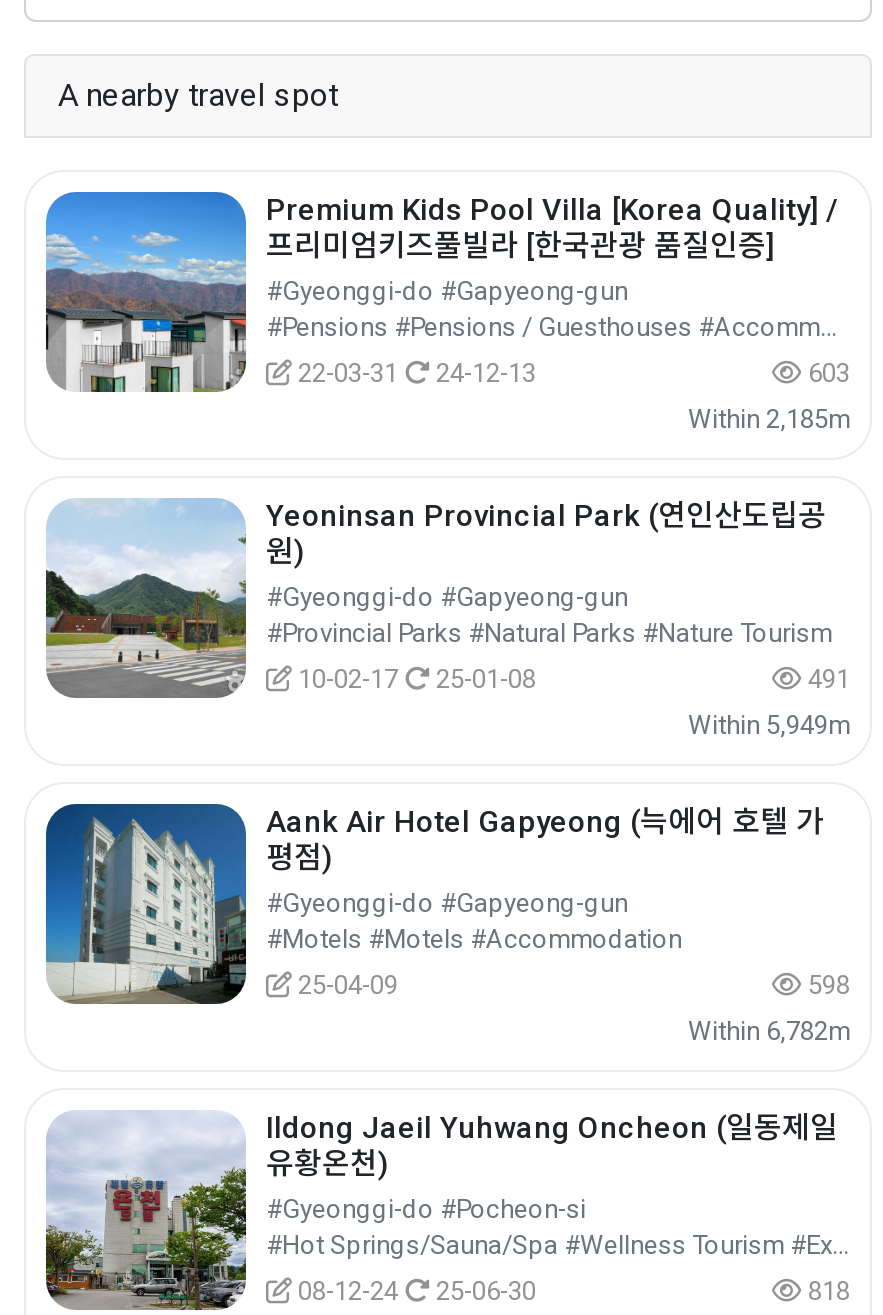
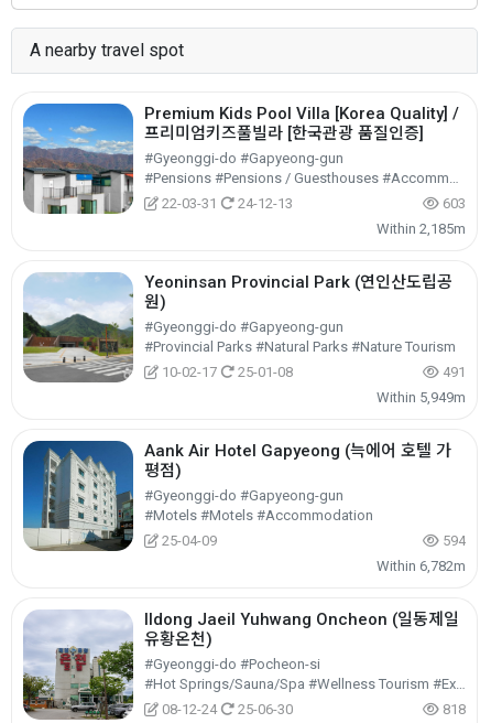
- 598
+ 594
